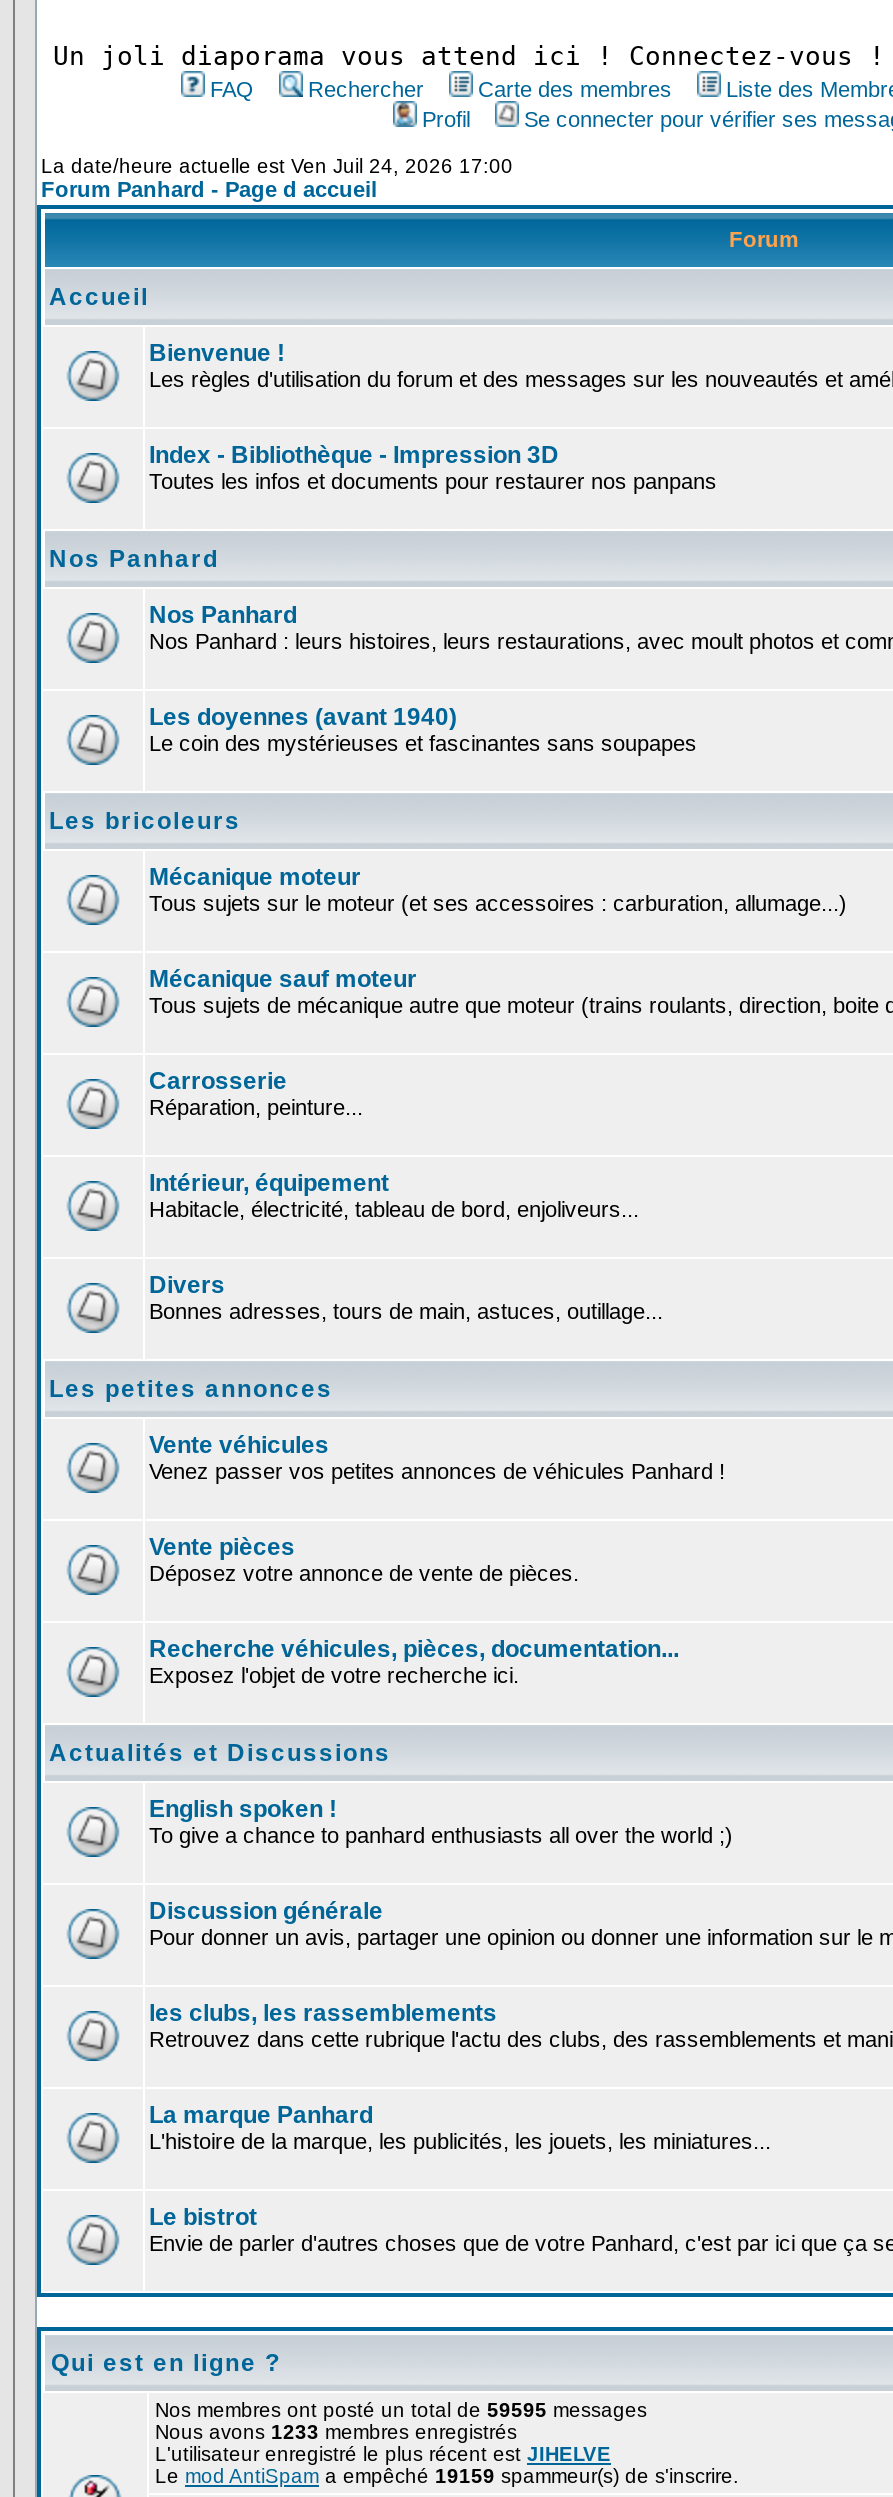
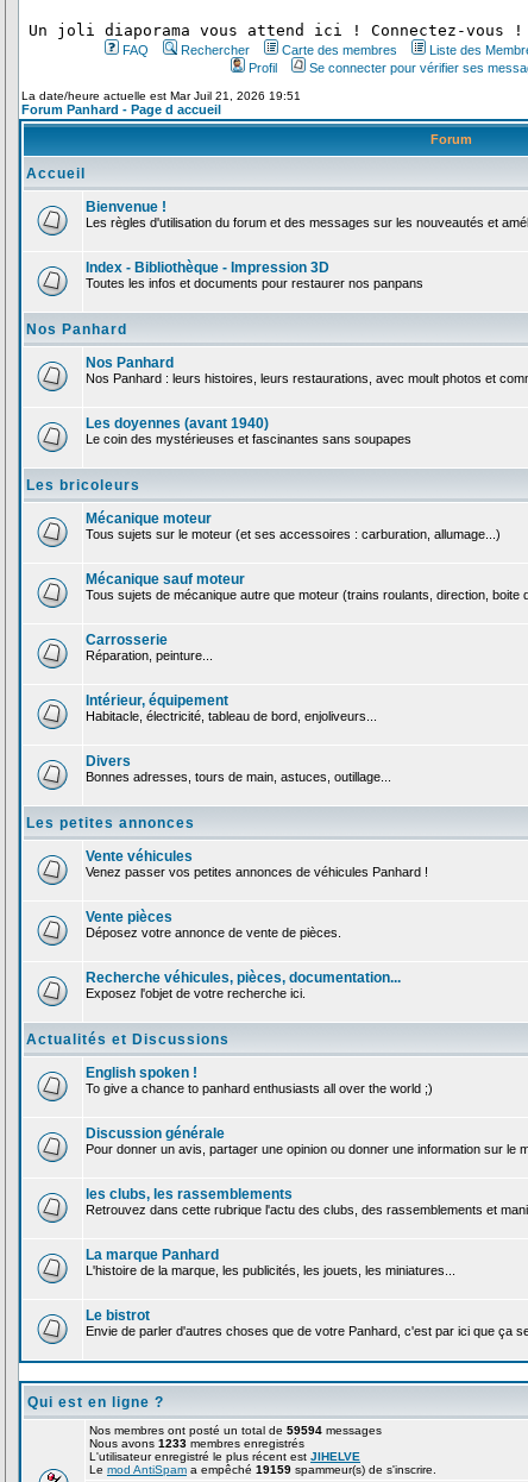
- La date/heure actuelle est Ven Juil 24, 2026 17:00
+ La date/heure actuelle est Mar Juil 21, 2026 19:51

- Nos membres ont posté un total de 59595 messages
+ Nos membres ont posté un total de 59594 messages
